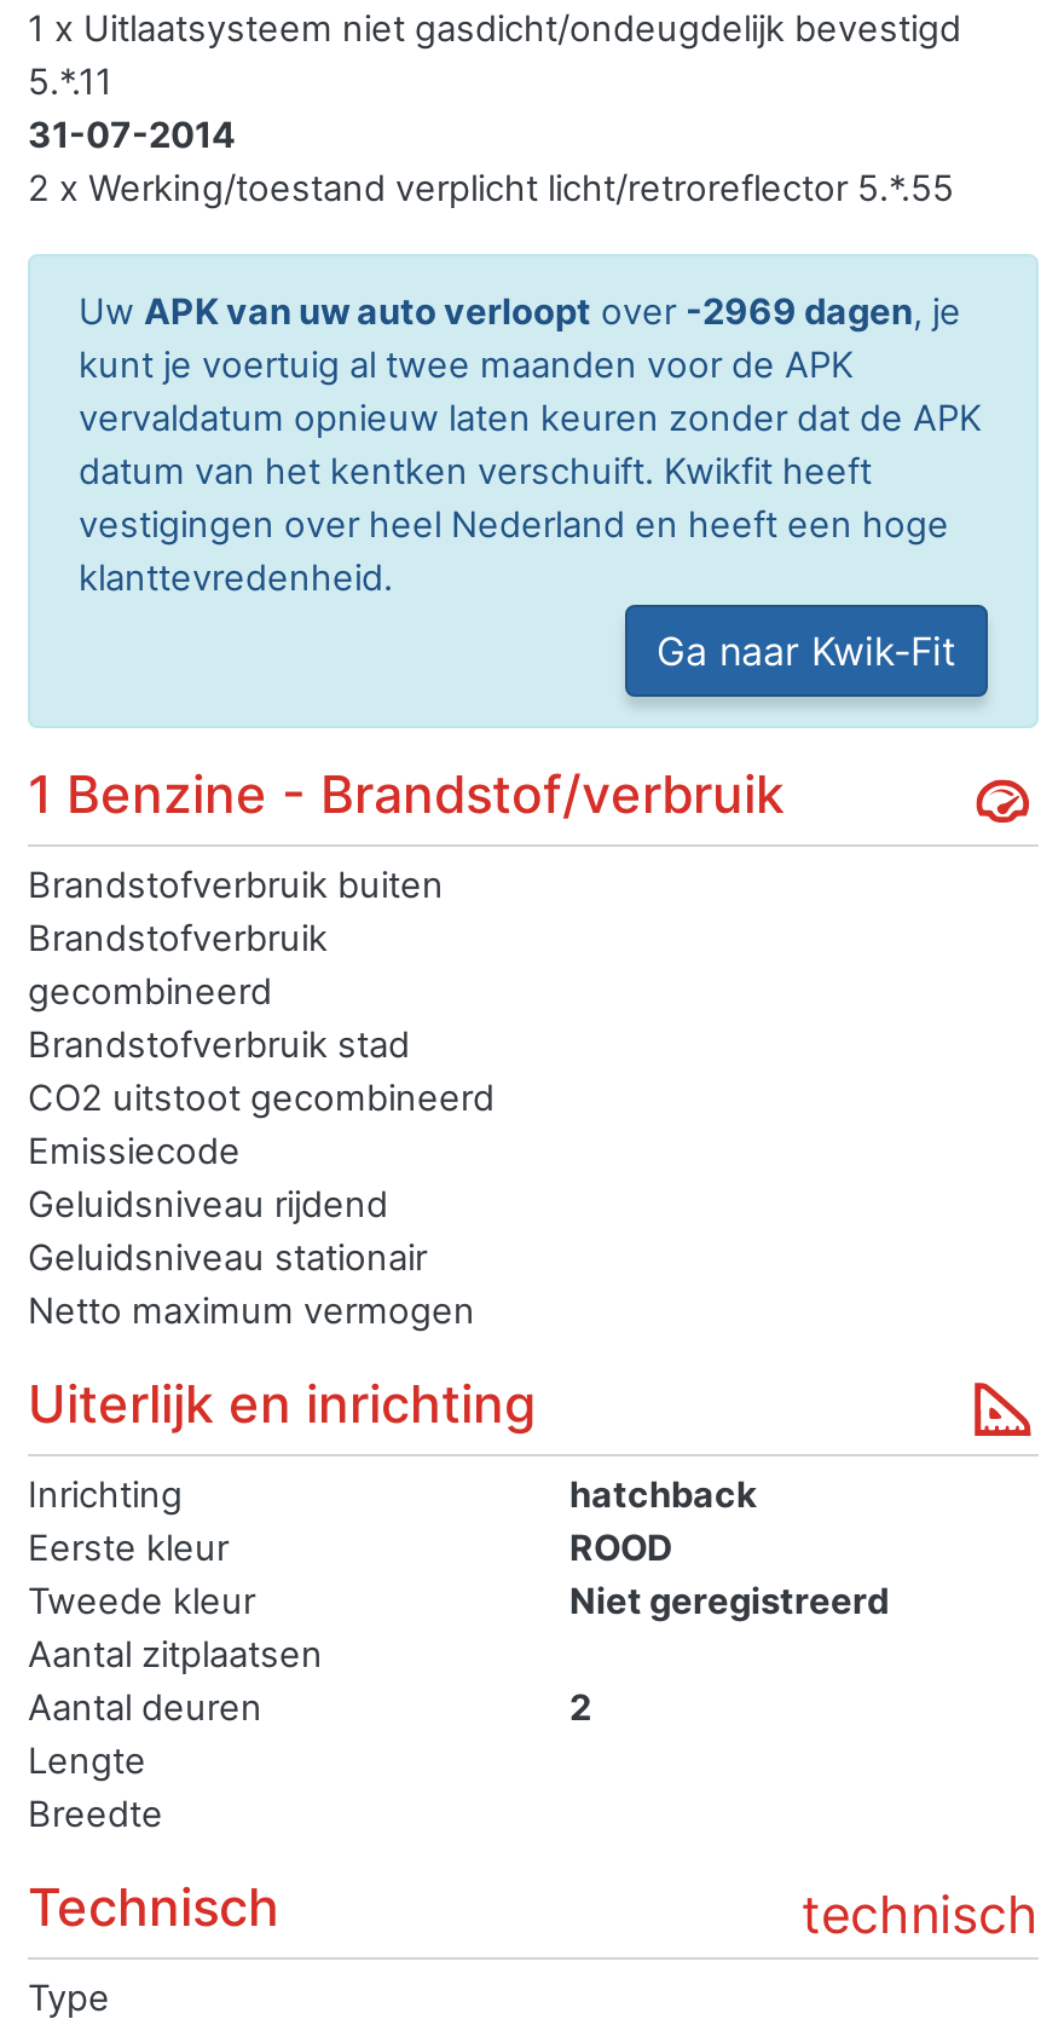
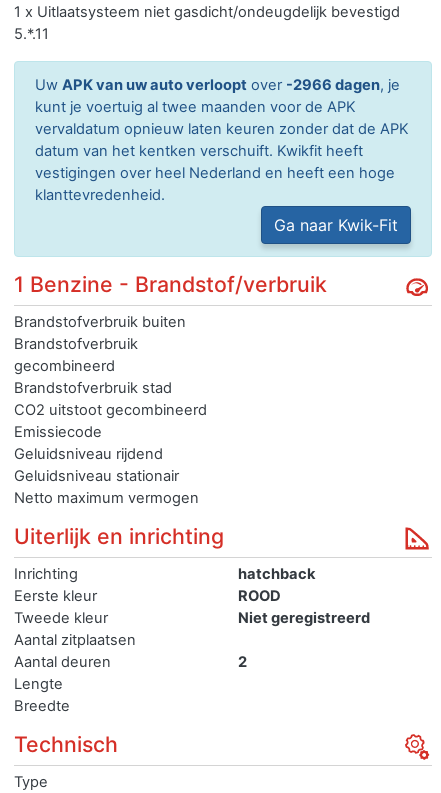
- 31-07-2014
- 2 x Werking/toestand verplicht licht/retroreflector 5.*.55
- Uw APK van uw auto verloopt over -2969 dagen, je
+ Uw APK van uw auto verloopt over -2966 dagen, je

- technisch
